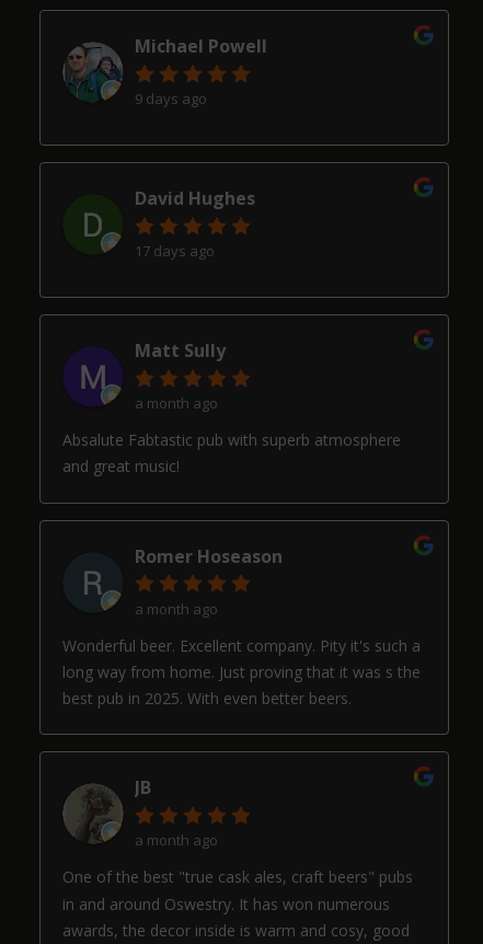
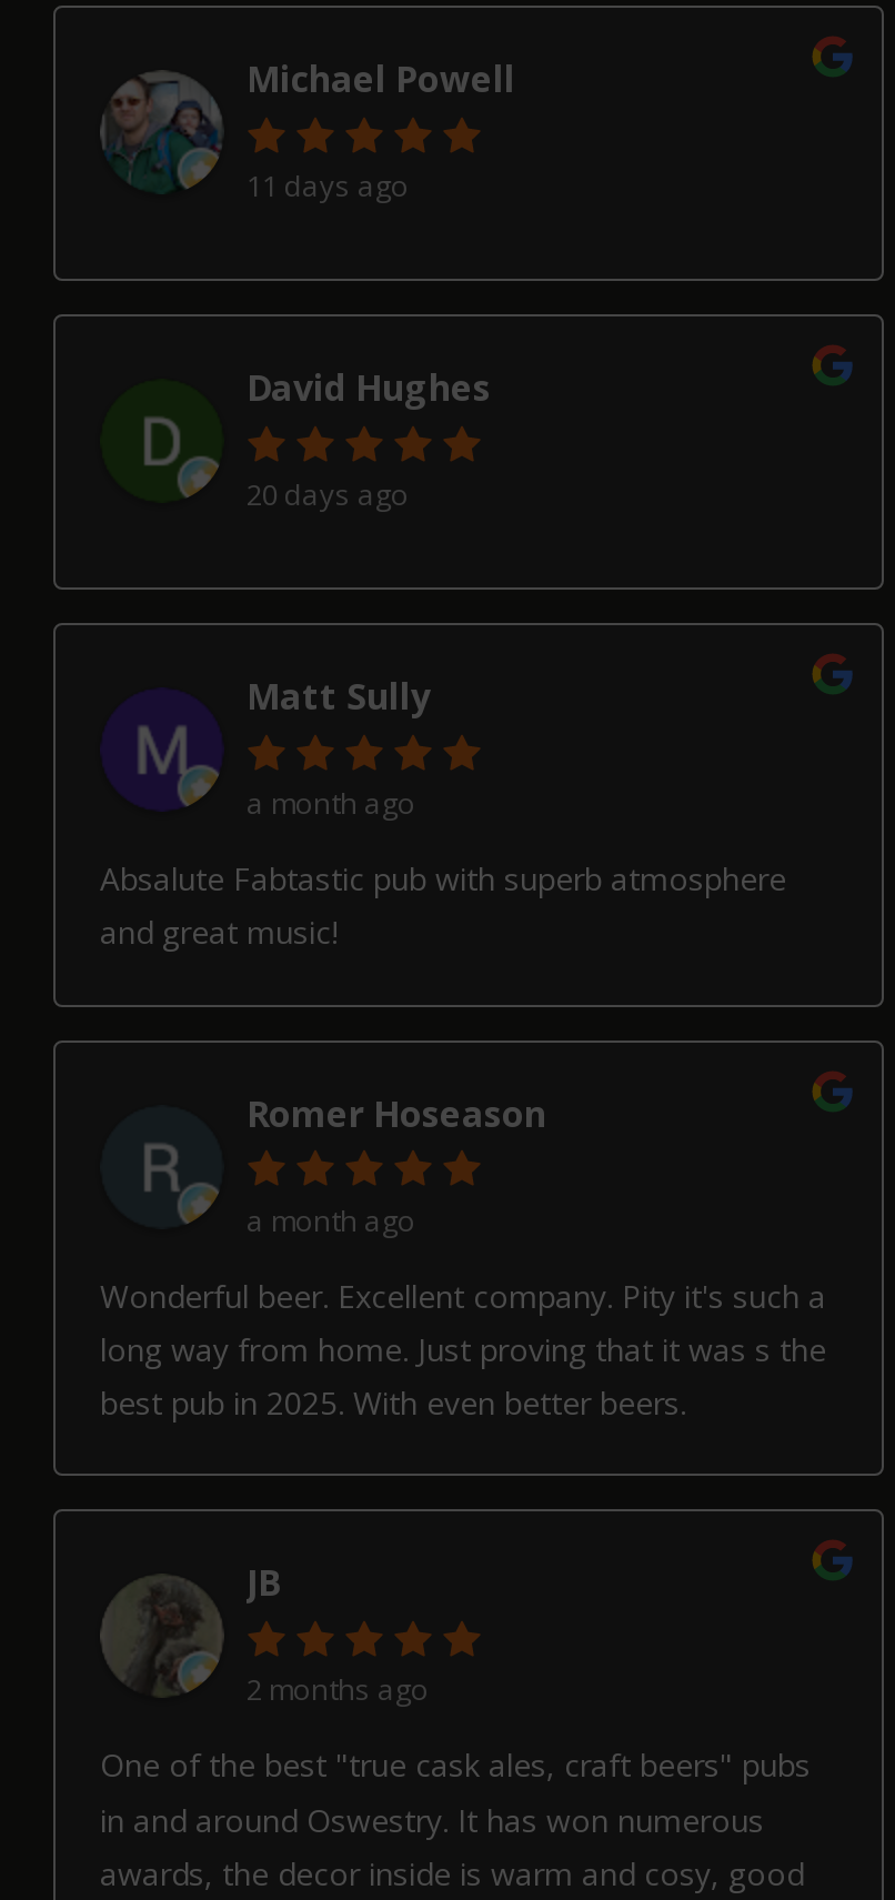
- 9 days ago
+ 11 days ago

- 17 days ago
+ 20 days ago

- a month ago
+ 2 months ago
